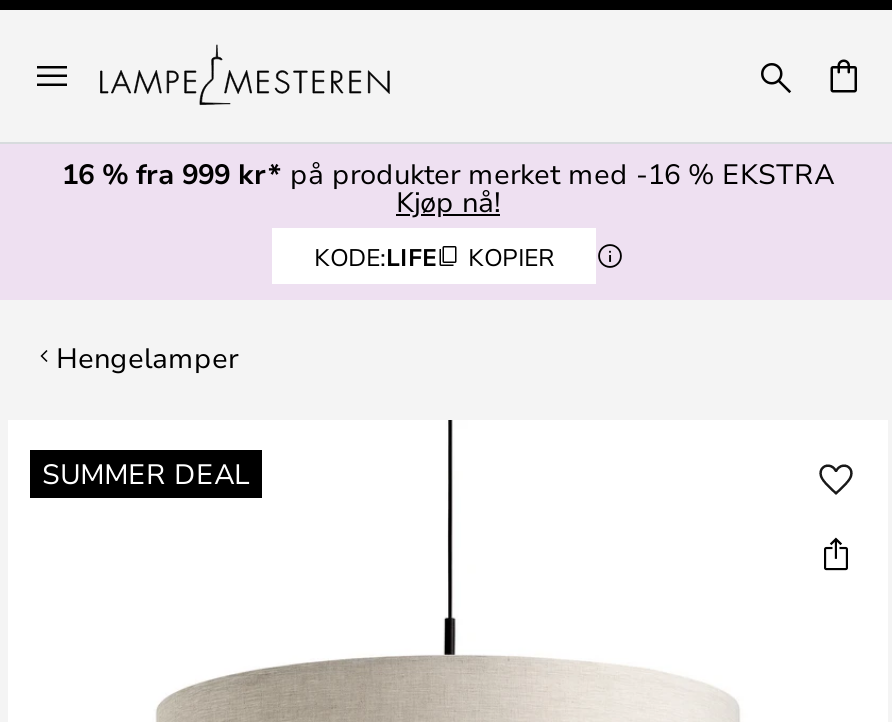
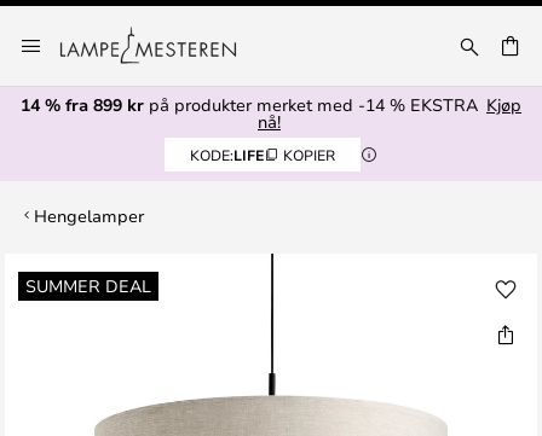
- 16 % fra 999 kr* på produkter merket med -16 % EKSTRA
- Kjøp nå!
+ 14 % fra 899 kr på produkter merket med -14 % EKSTRA Kjøp
+ nå!
